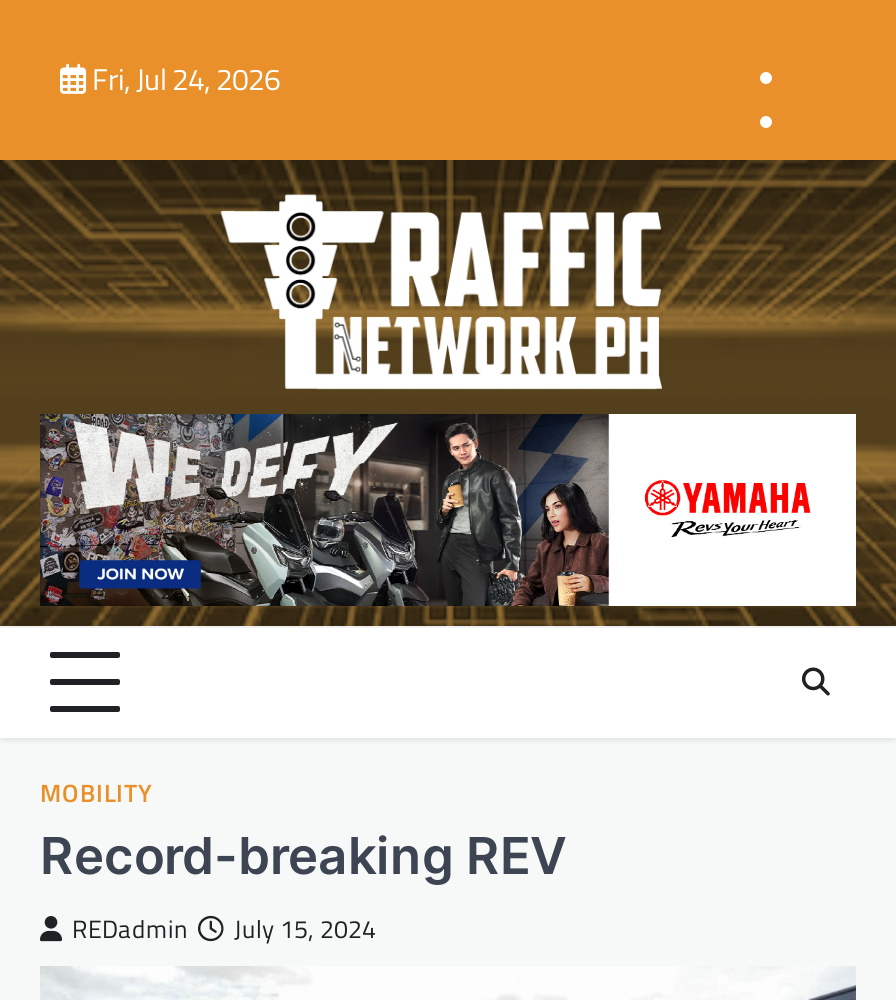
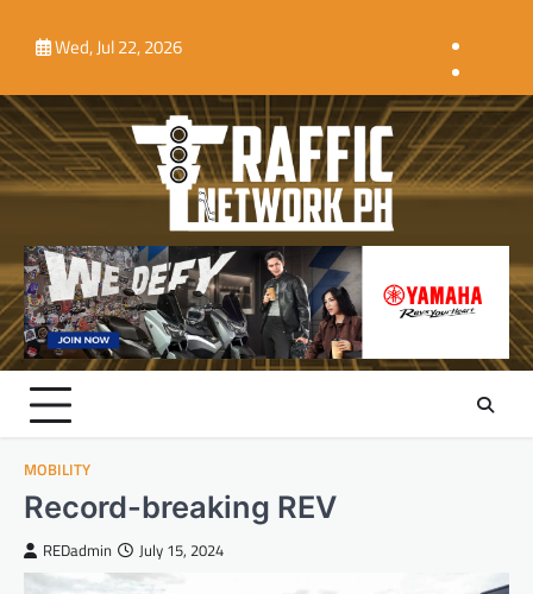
- Fri, Jul 24, 2026
+ Wed, Jul 22, 2026
